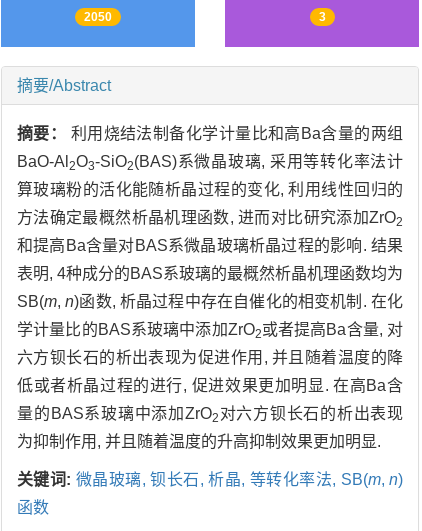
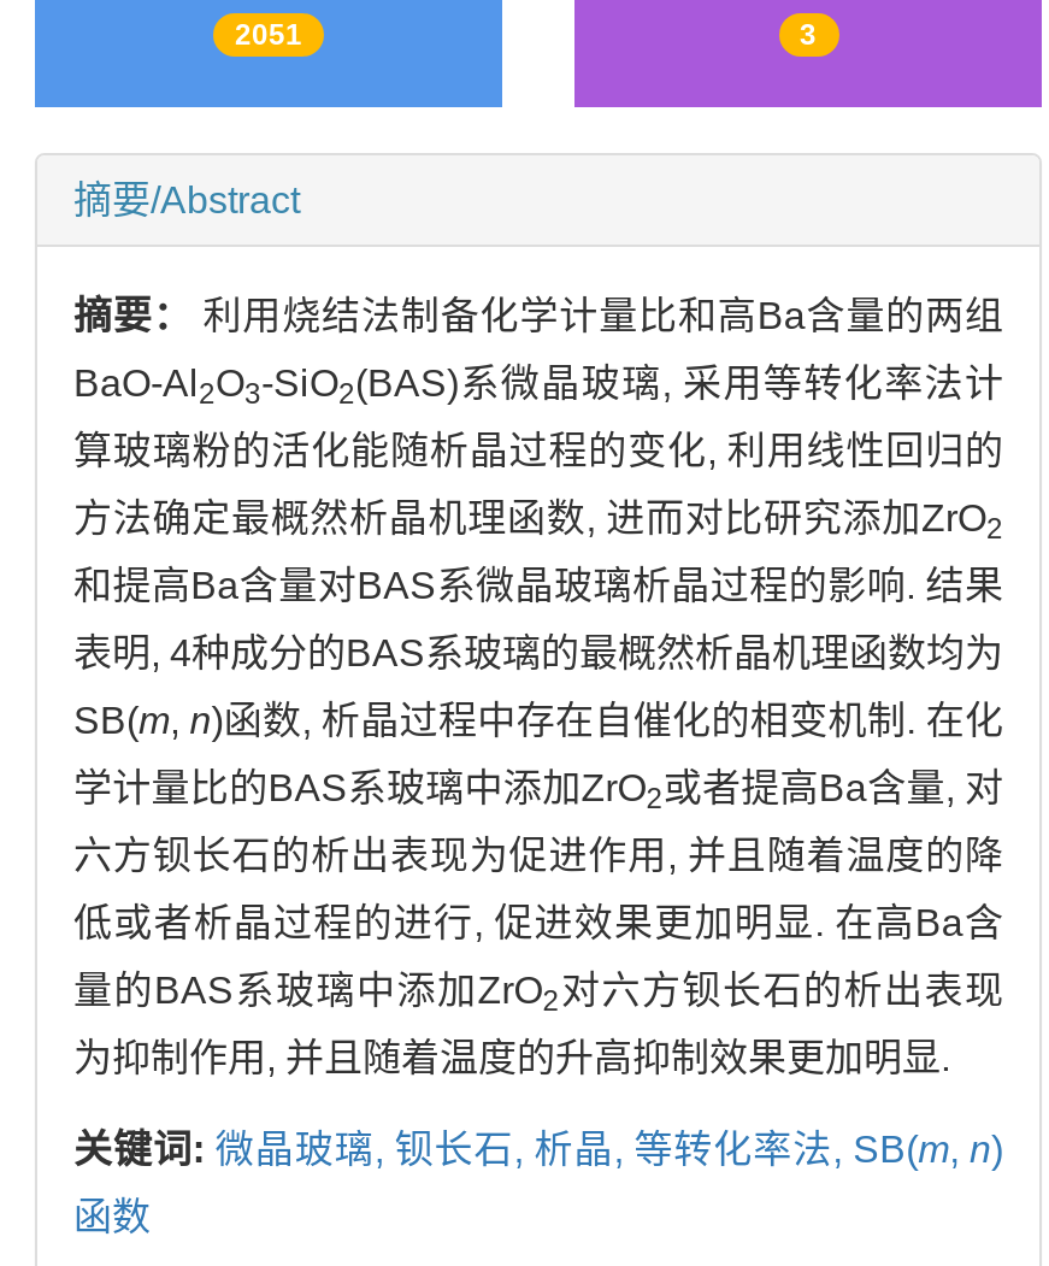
- 2050
+ 2051
